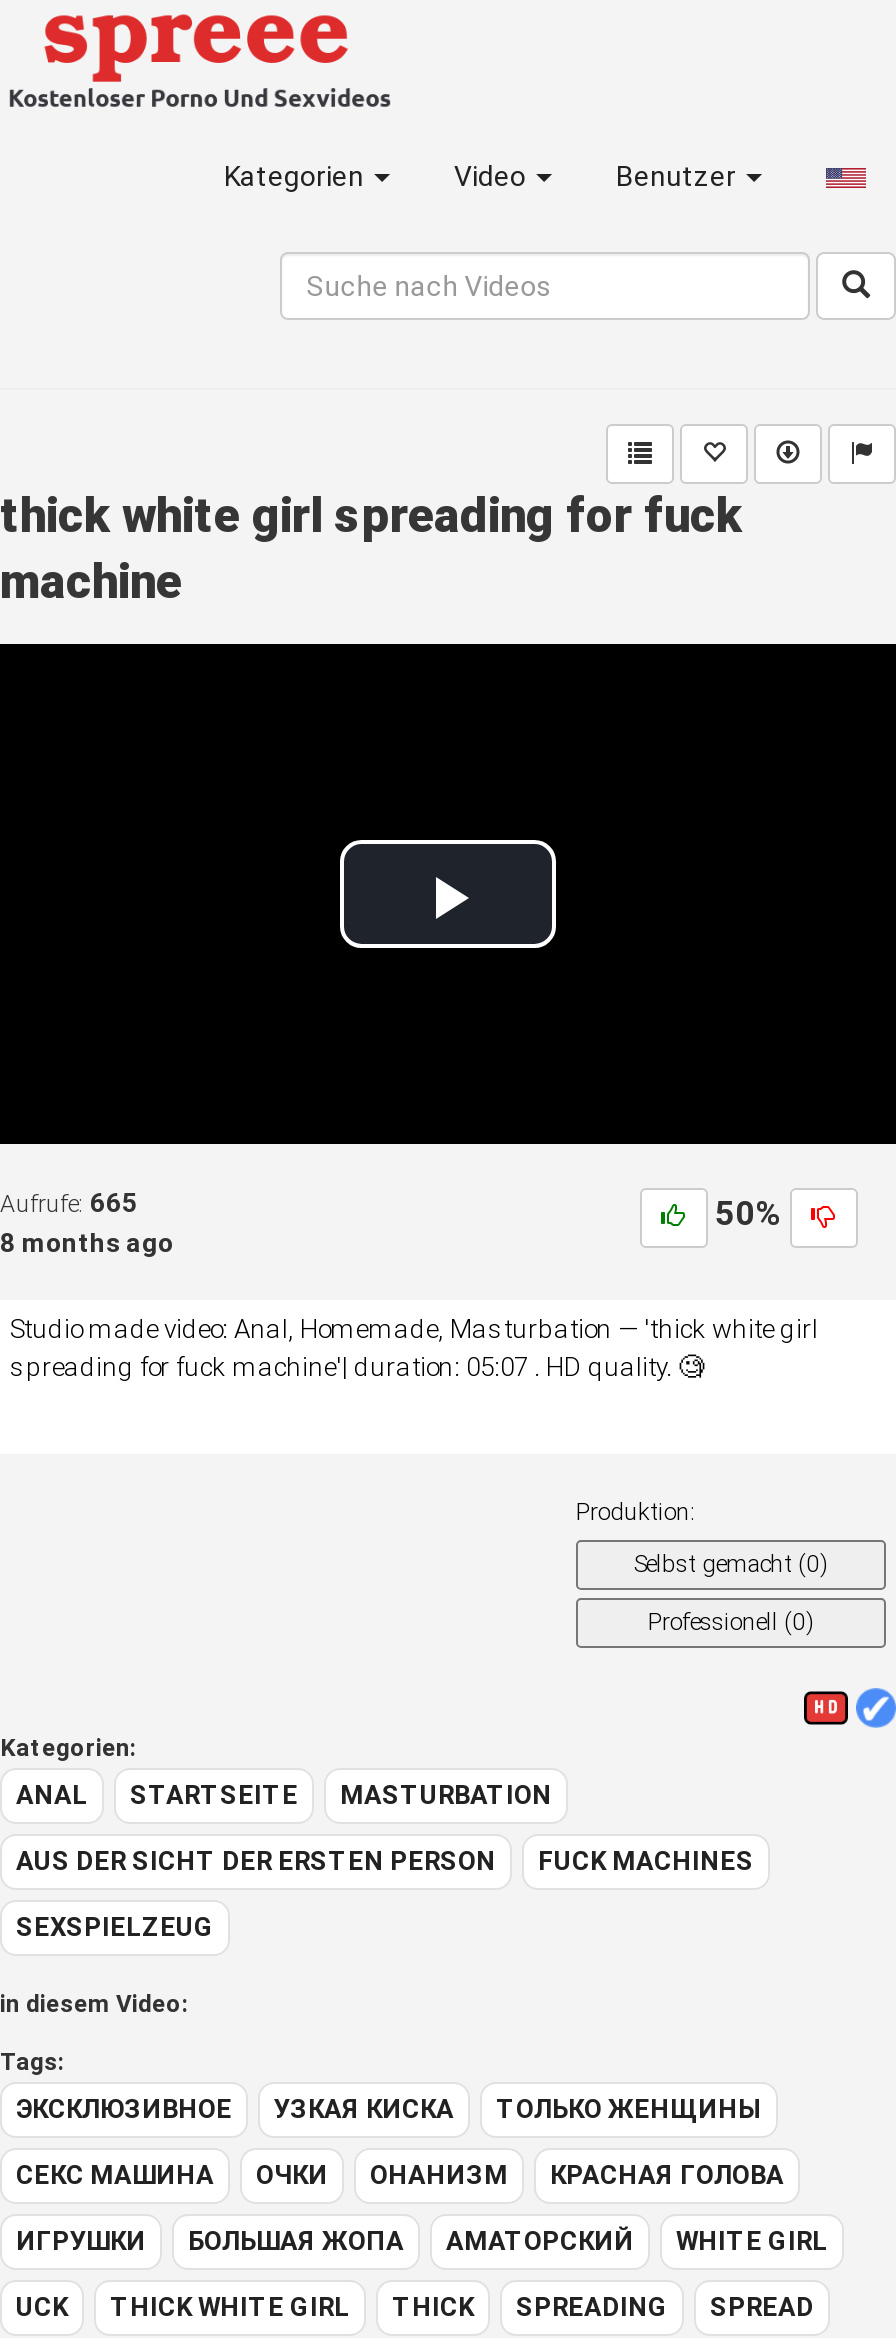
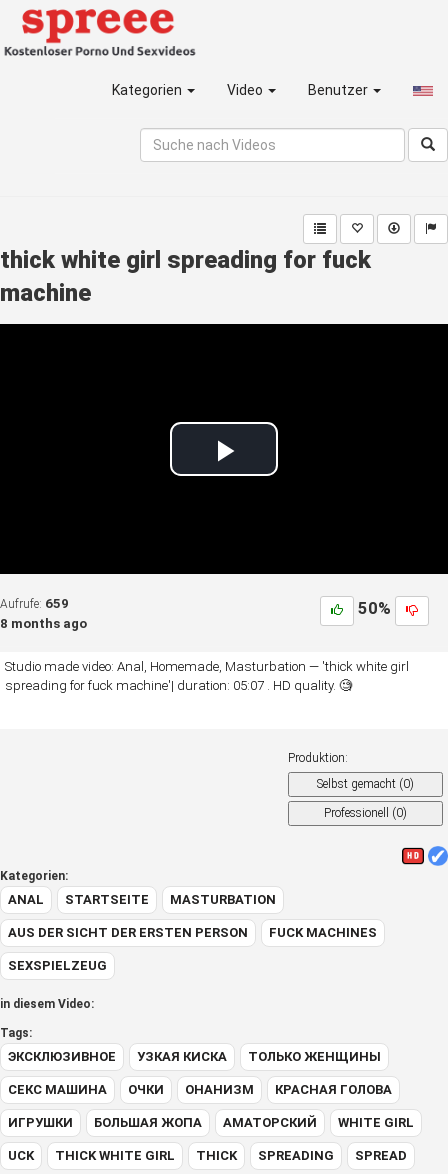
- Aufrufe: 665
+ Aufrufe: 659
